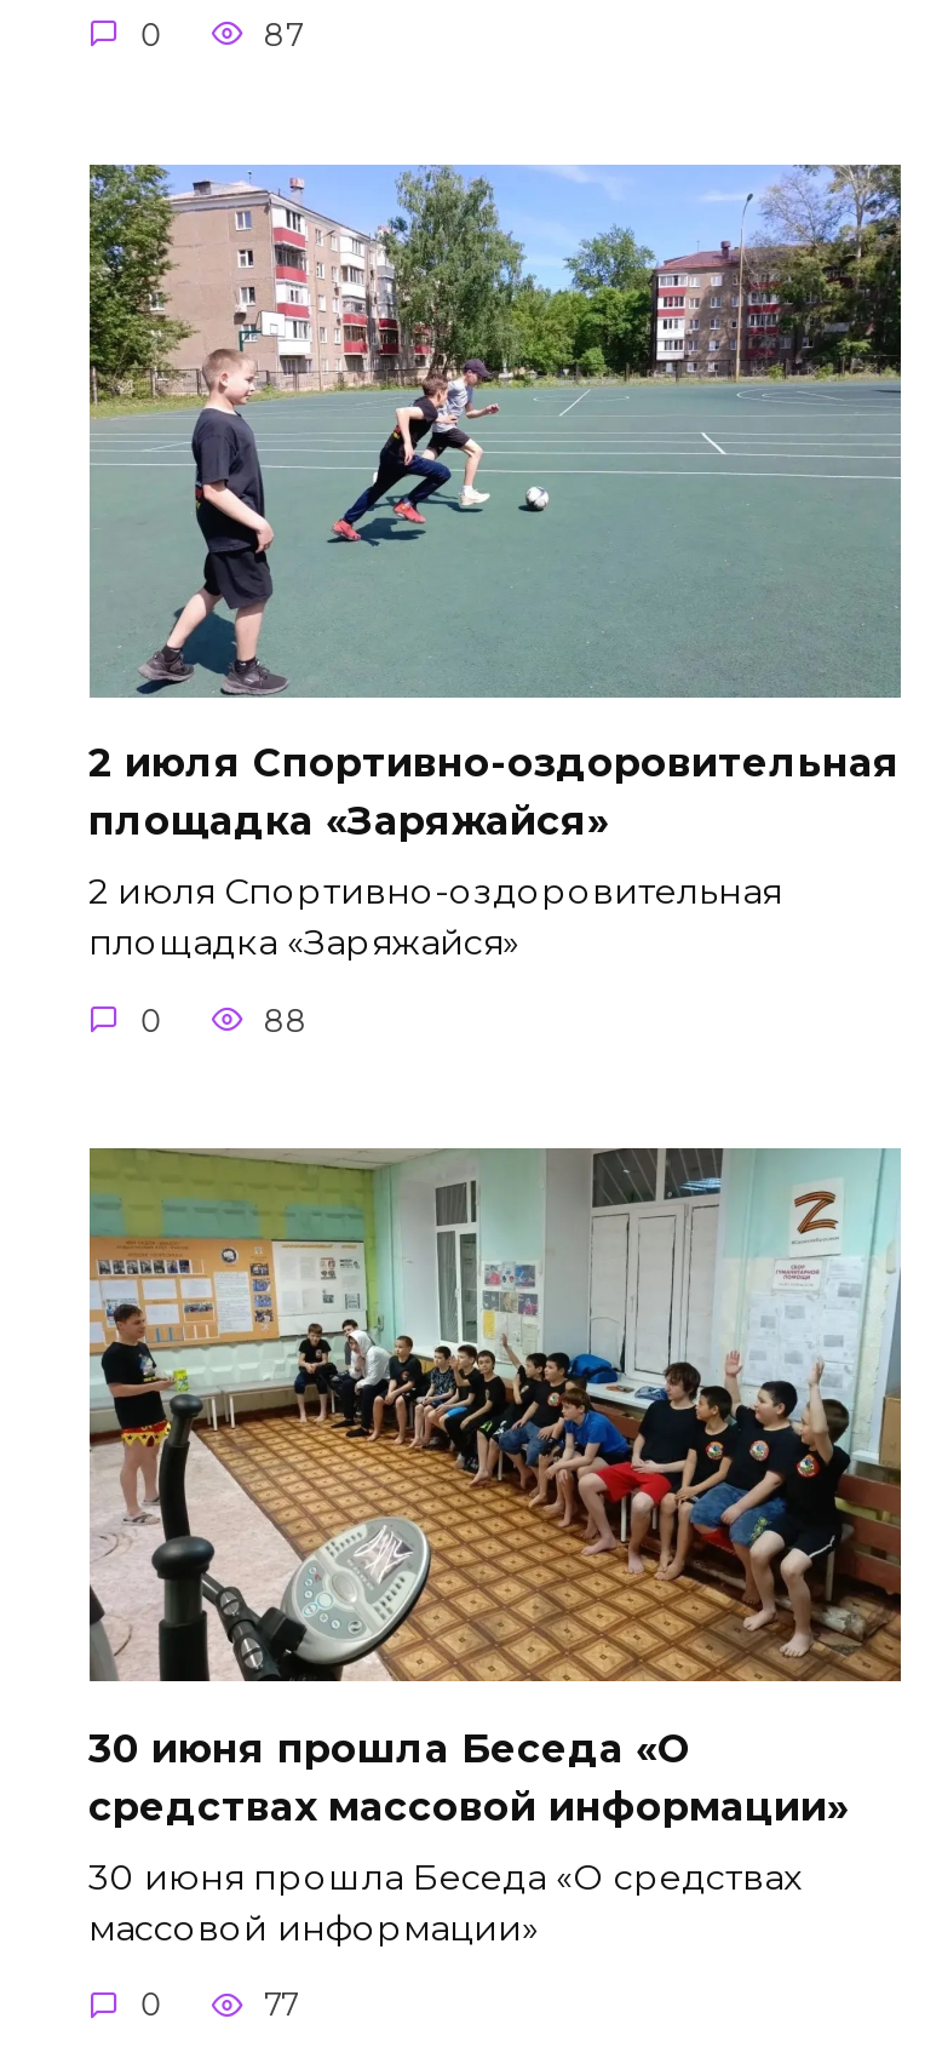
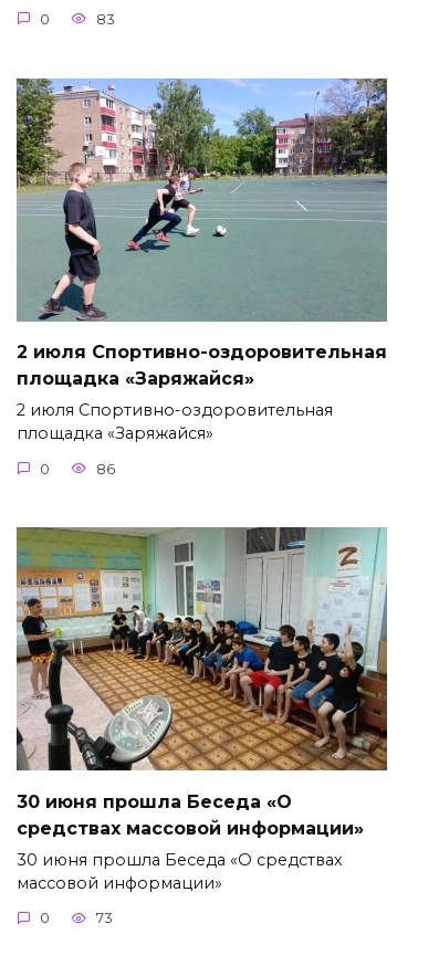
- 87
+ 83

- 88
+ 86

- 77
+ 73
